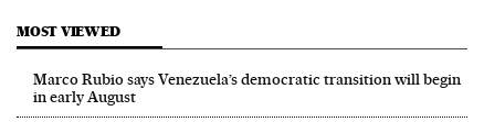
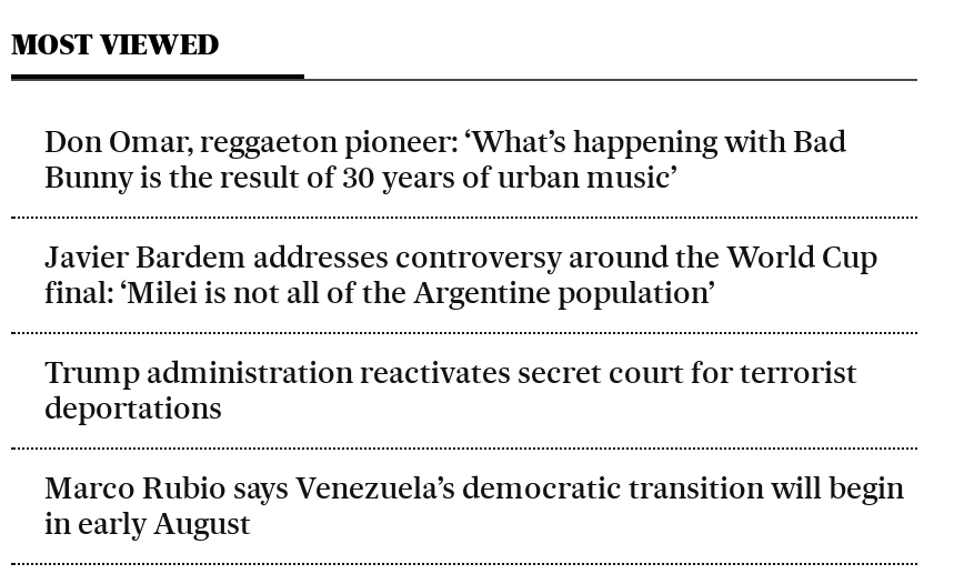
+ Don Omar, reggaeton pioneer: ‘What’s happening with Bad
+ Bunny is the result of 30 years of urban music’
+ Javier Bardem addresses controversy around the World Cup
+ final: ‘Milei is not all of the Argentine population’
+ Trump administration reactivates secret court for terrorist
+ deportations
